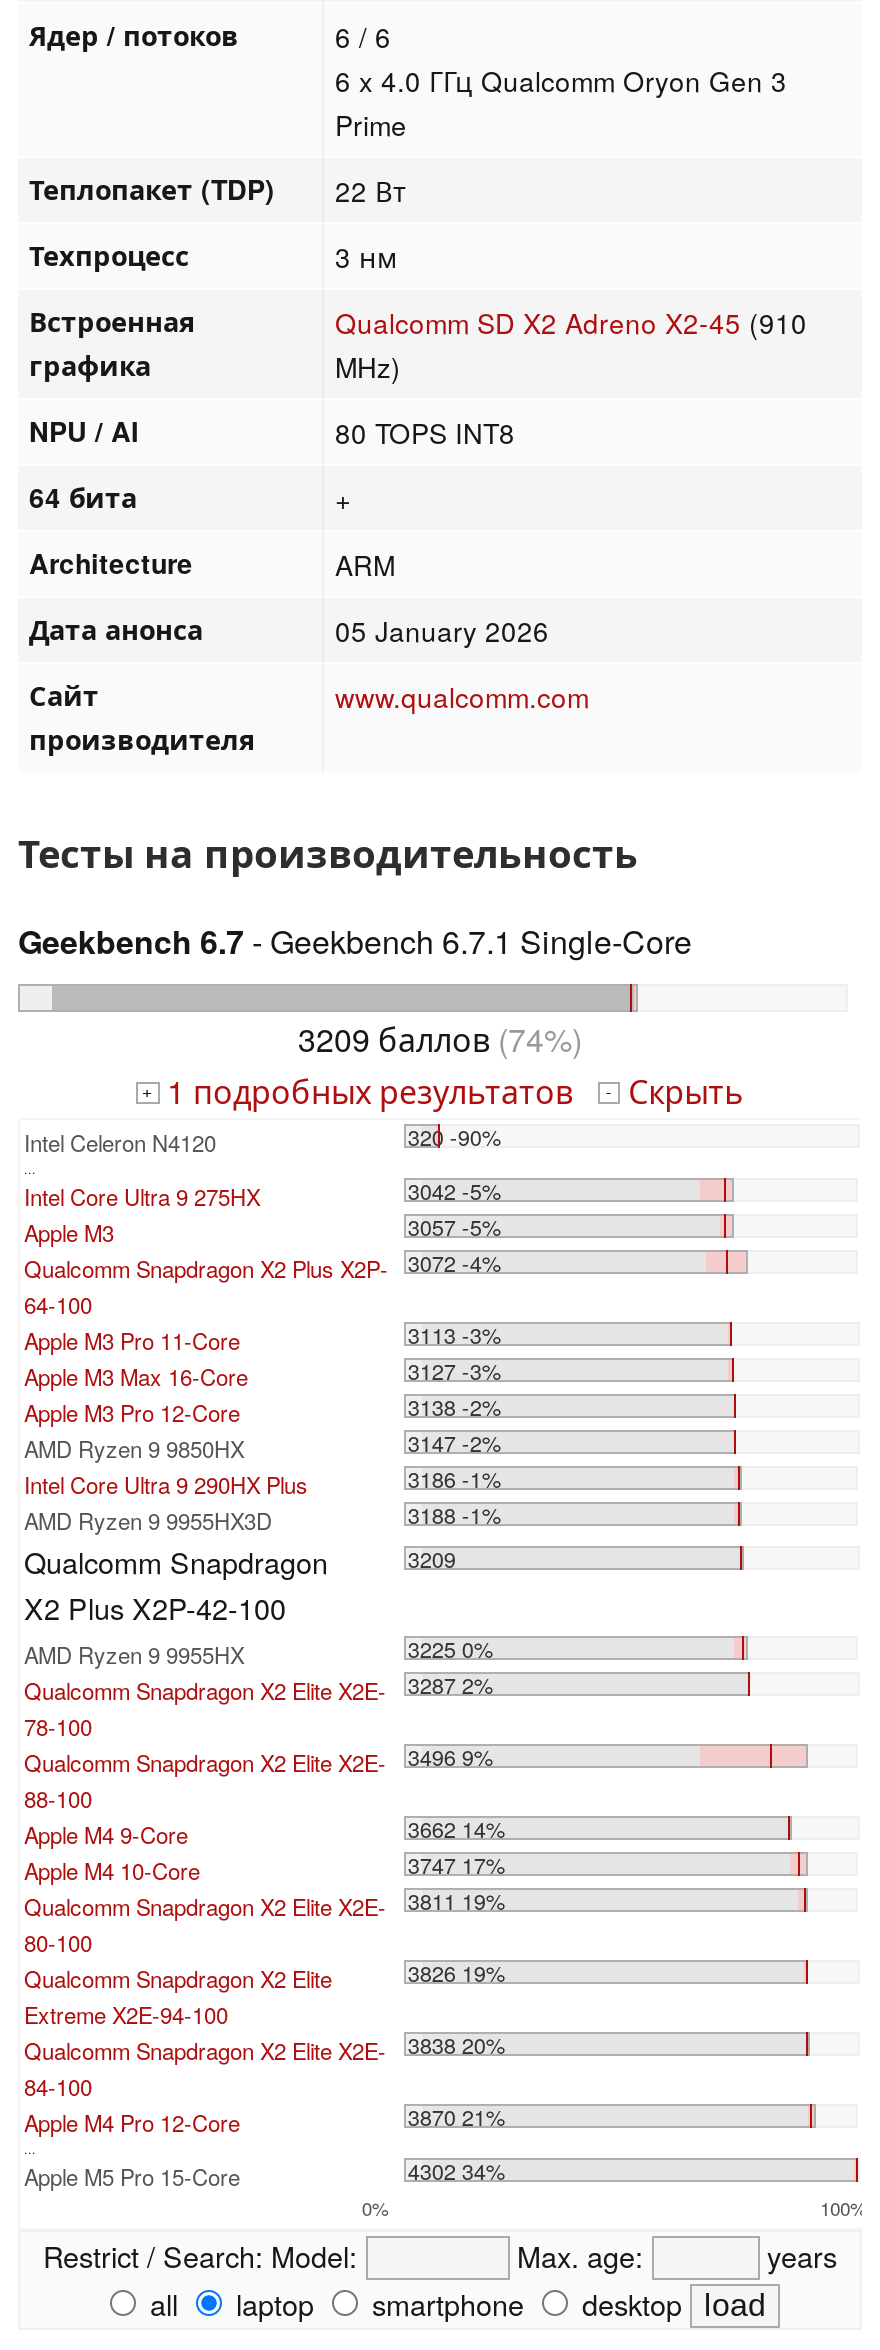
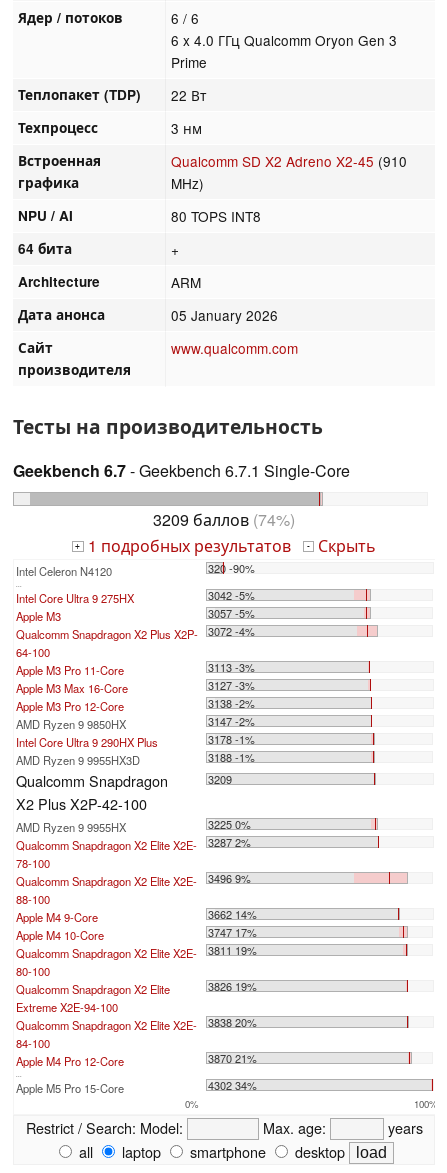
- 3186 -1%
+ 3178 -1%
